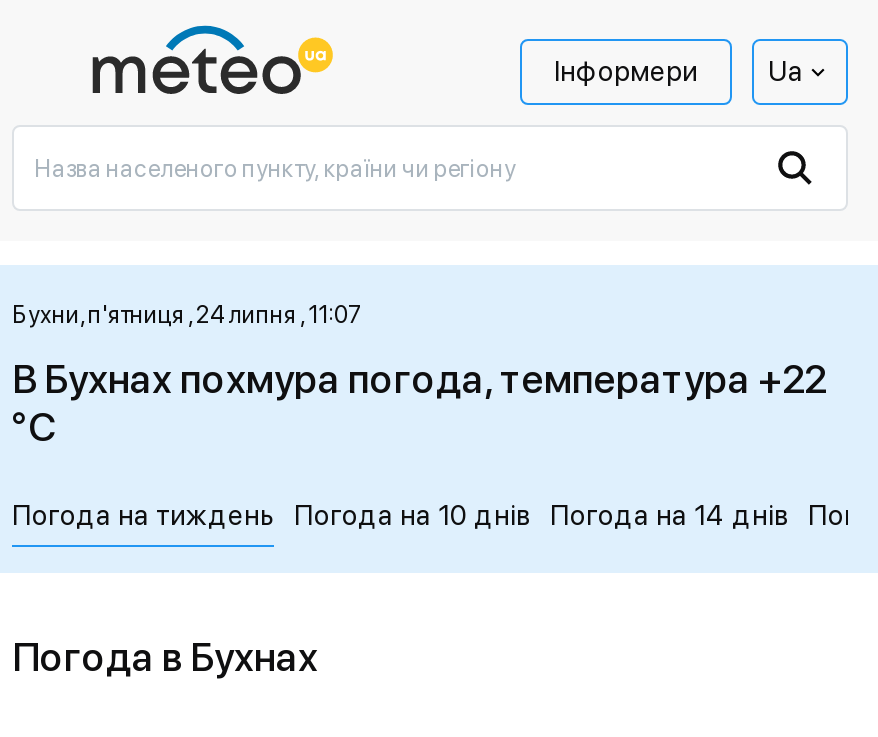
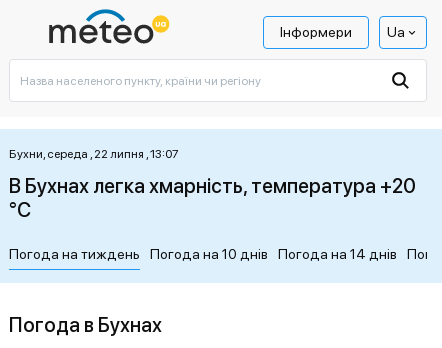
- Бухни, п'ятниця , 24 липня , 11:07
+ Бухни, середа , 22 липня , 13:07

- В Бухнах похмура погода, температура +22
+ В Бухнах легка хмарність, температура +20
